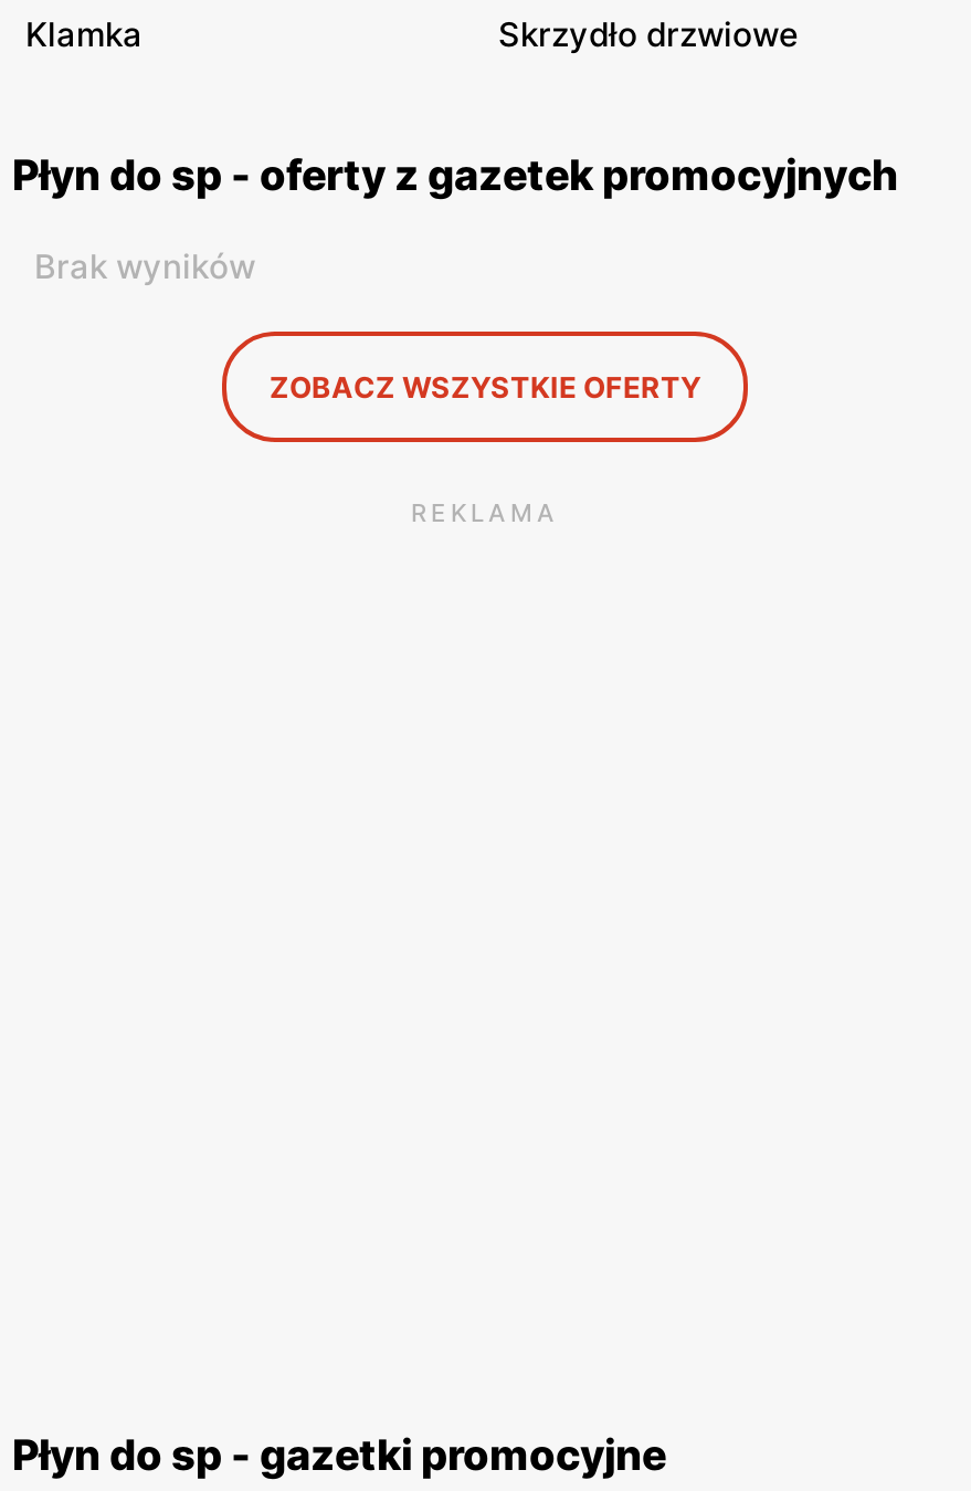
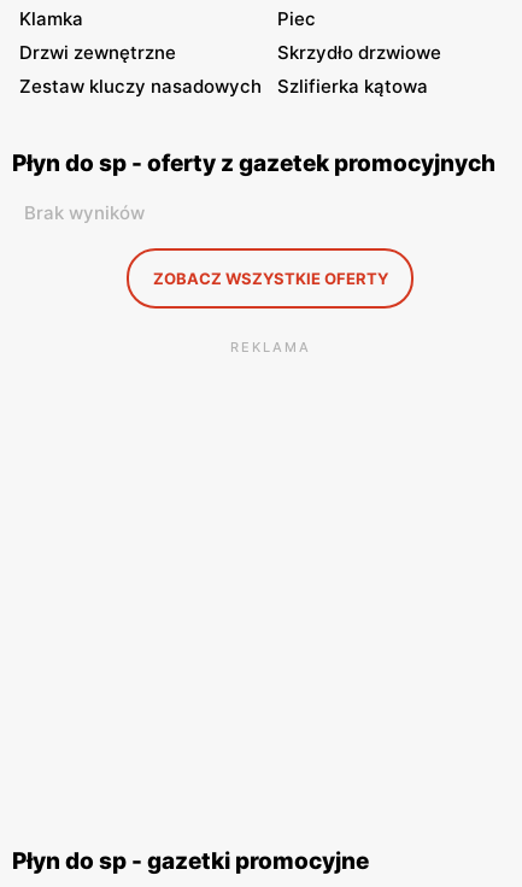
+ Piec
+ Drzwi zewnętrzne

+ Zestaw kluczy nasadowych
+ Szlifierka kątowa
